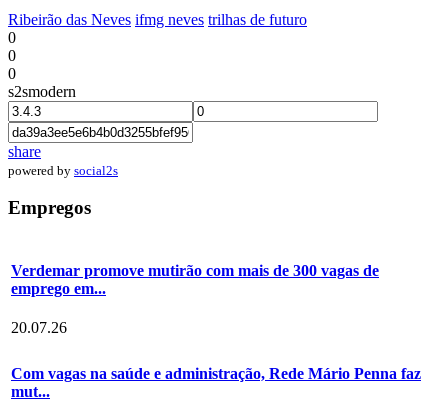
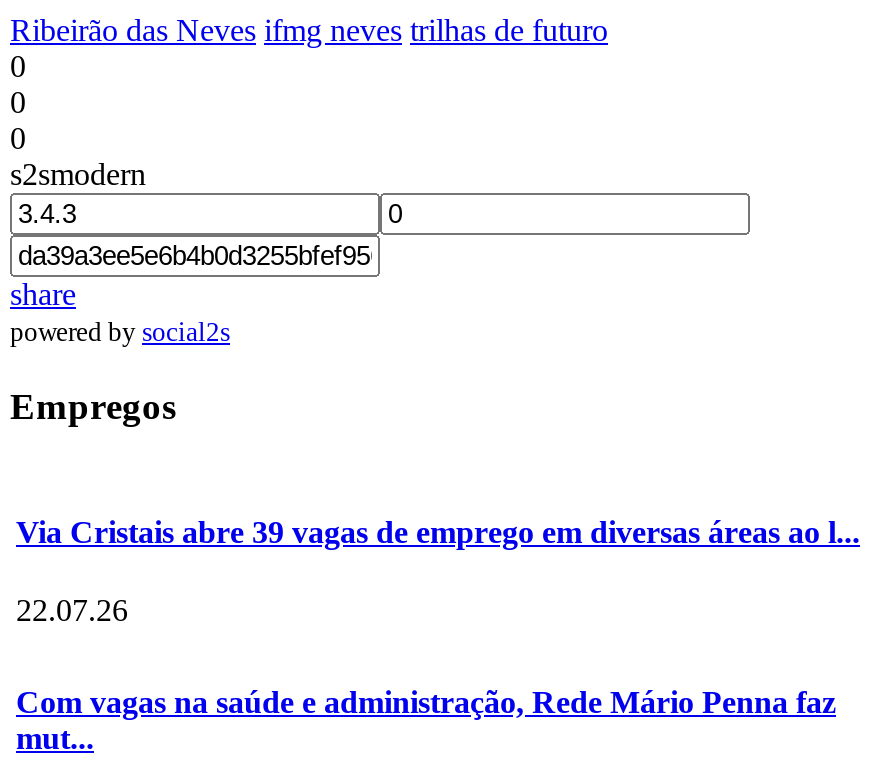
- Verdemar promove mutirão com mais de 300 vagas de
- emprego em...
+ Via Cristais abre 39 vagas de emprego em diversas áreas ao l...

- 20.07.26
+ 22.07.26
